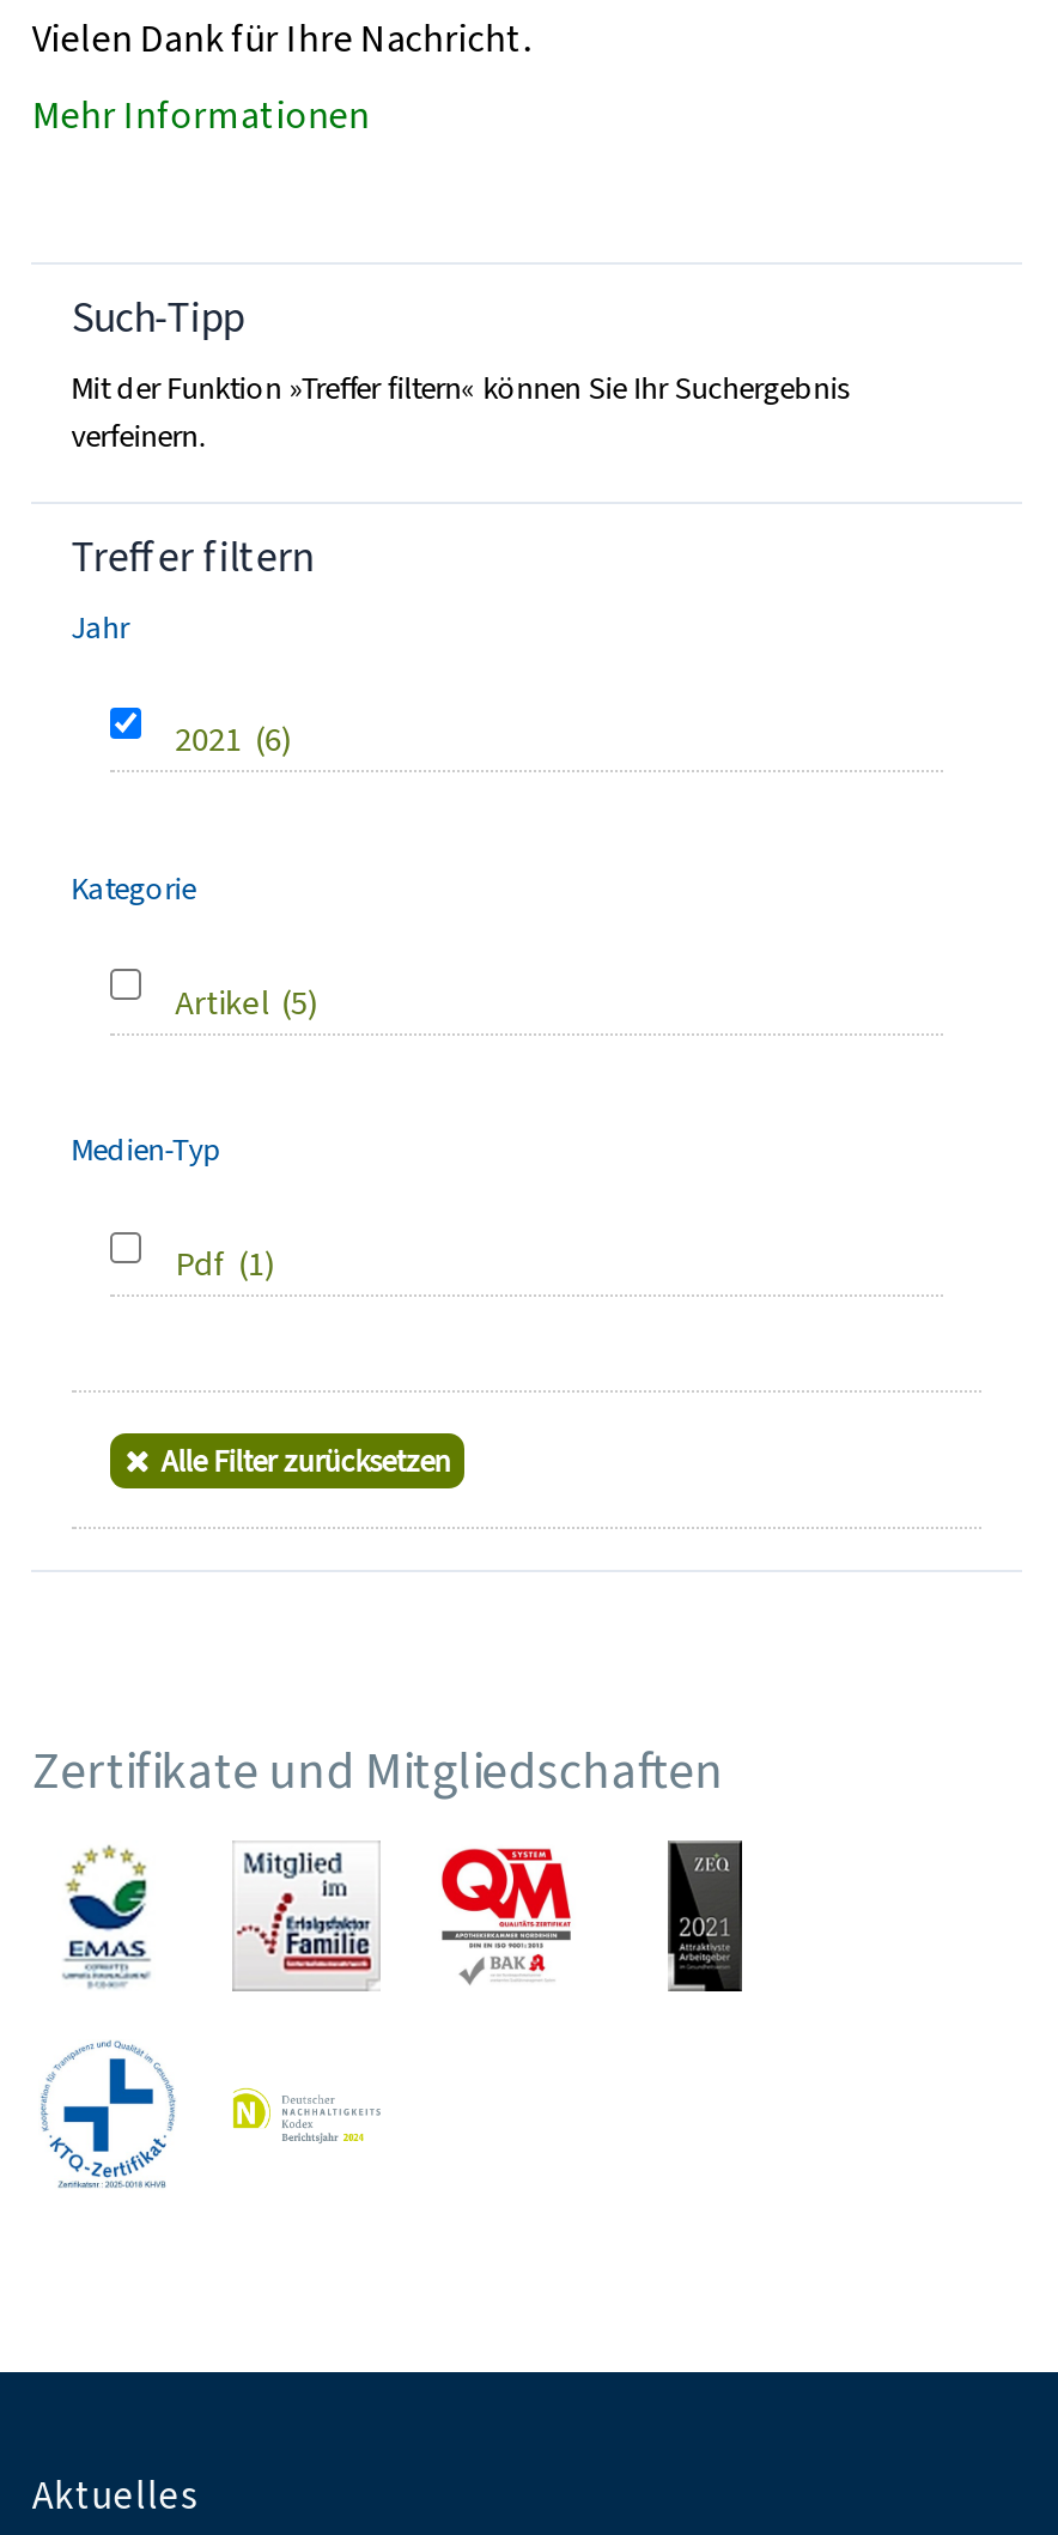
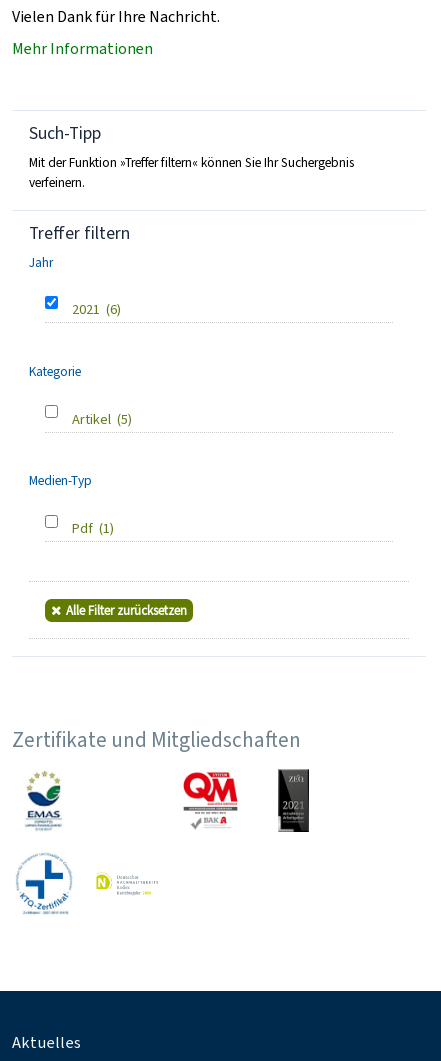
- [image]
